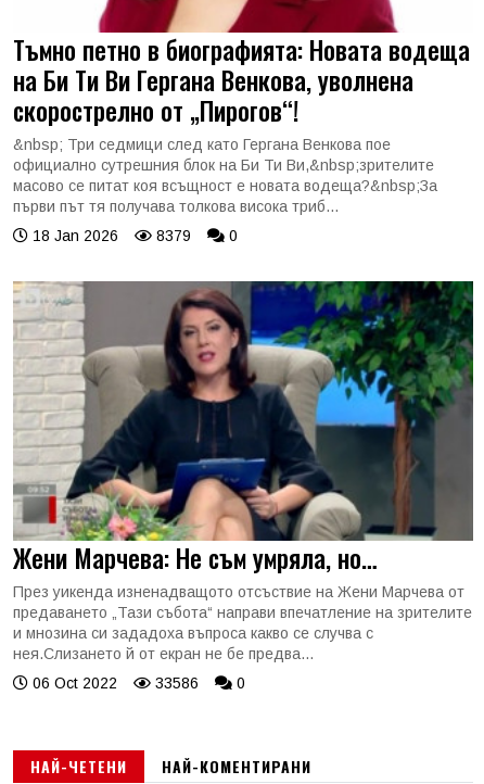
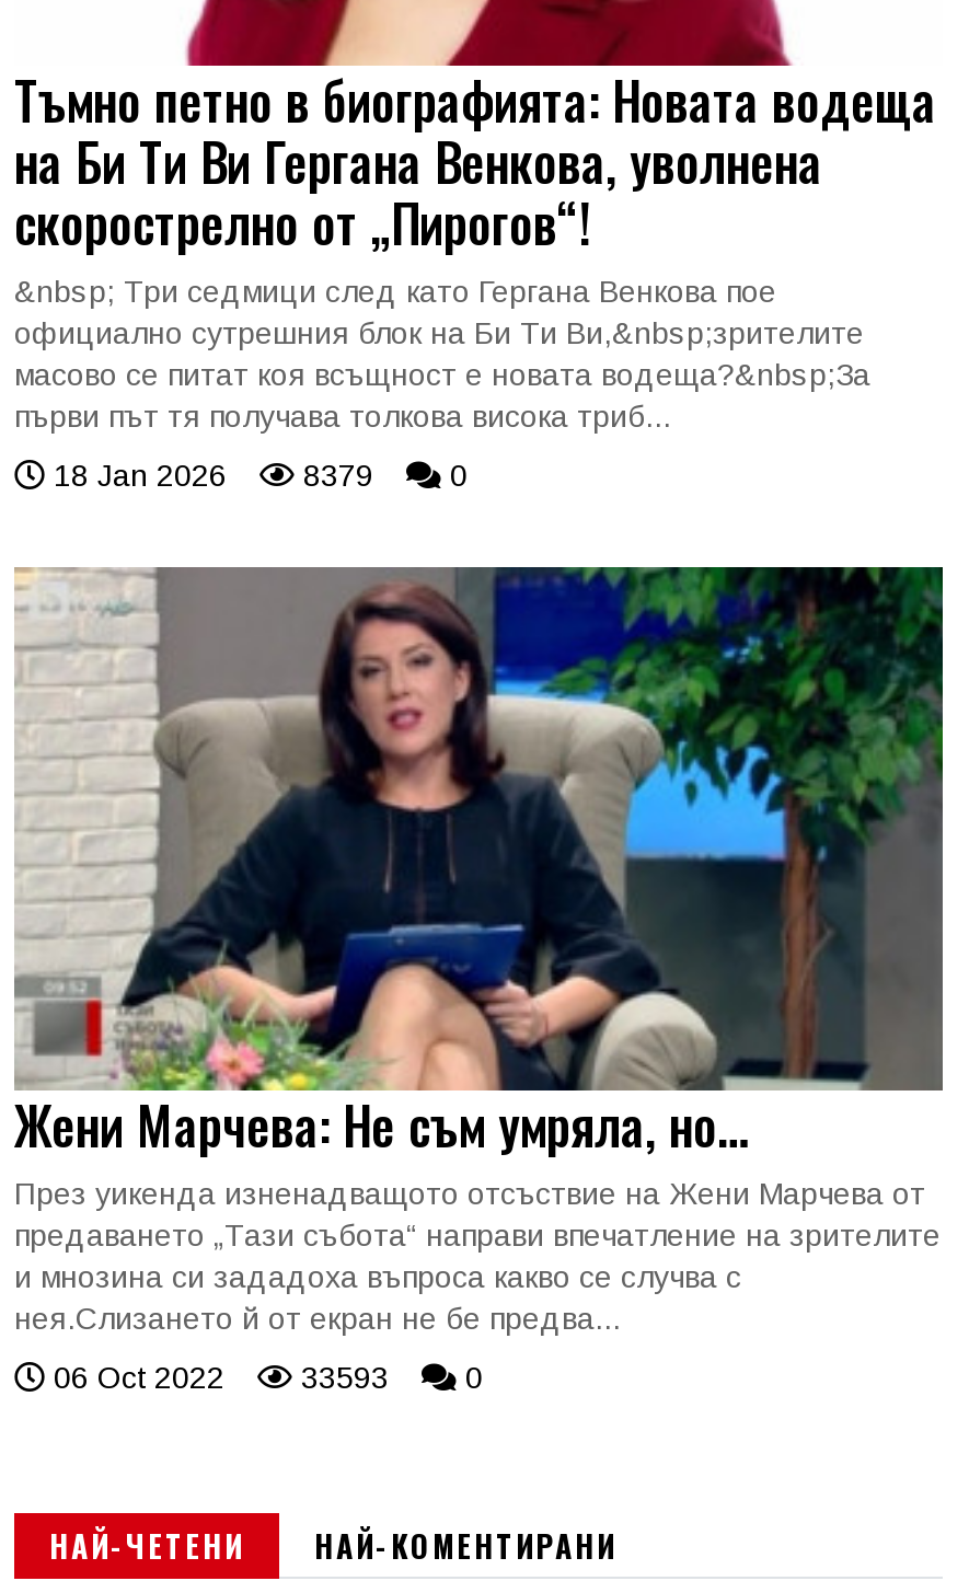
- 06 Oct 2022 33586 0
+ 06 Oct 2022 33593 0
